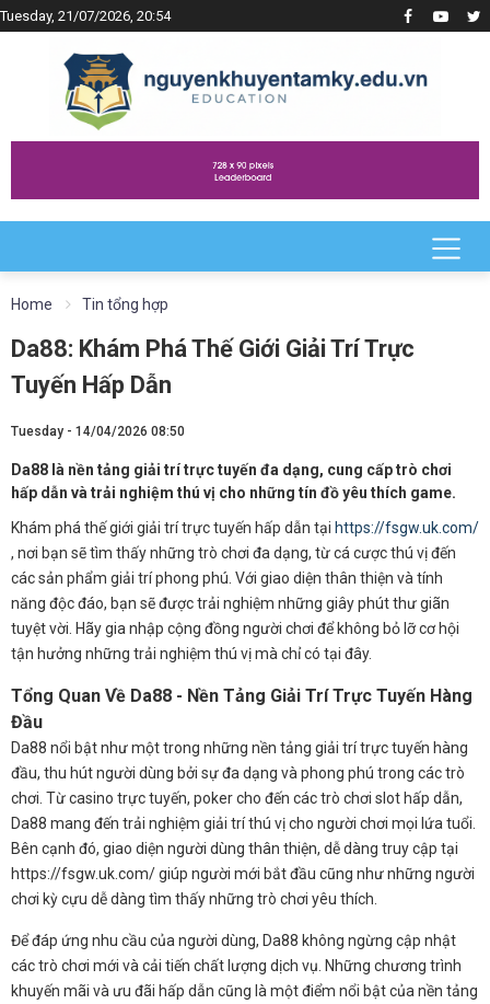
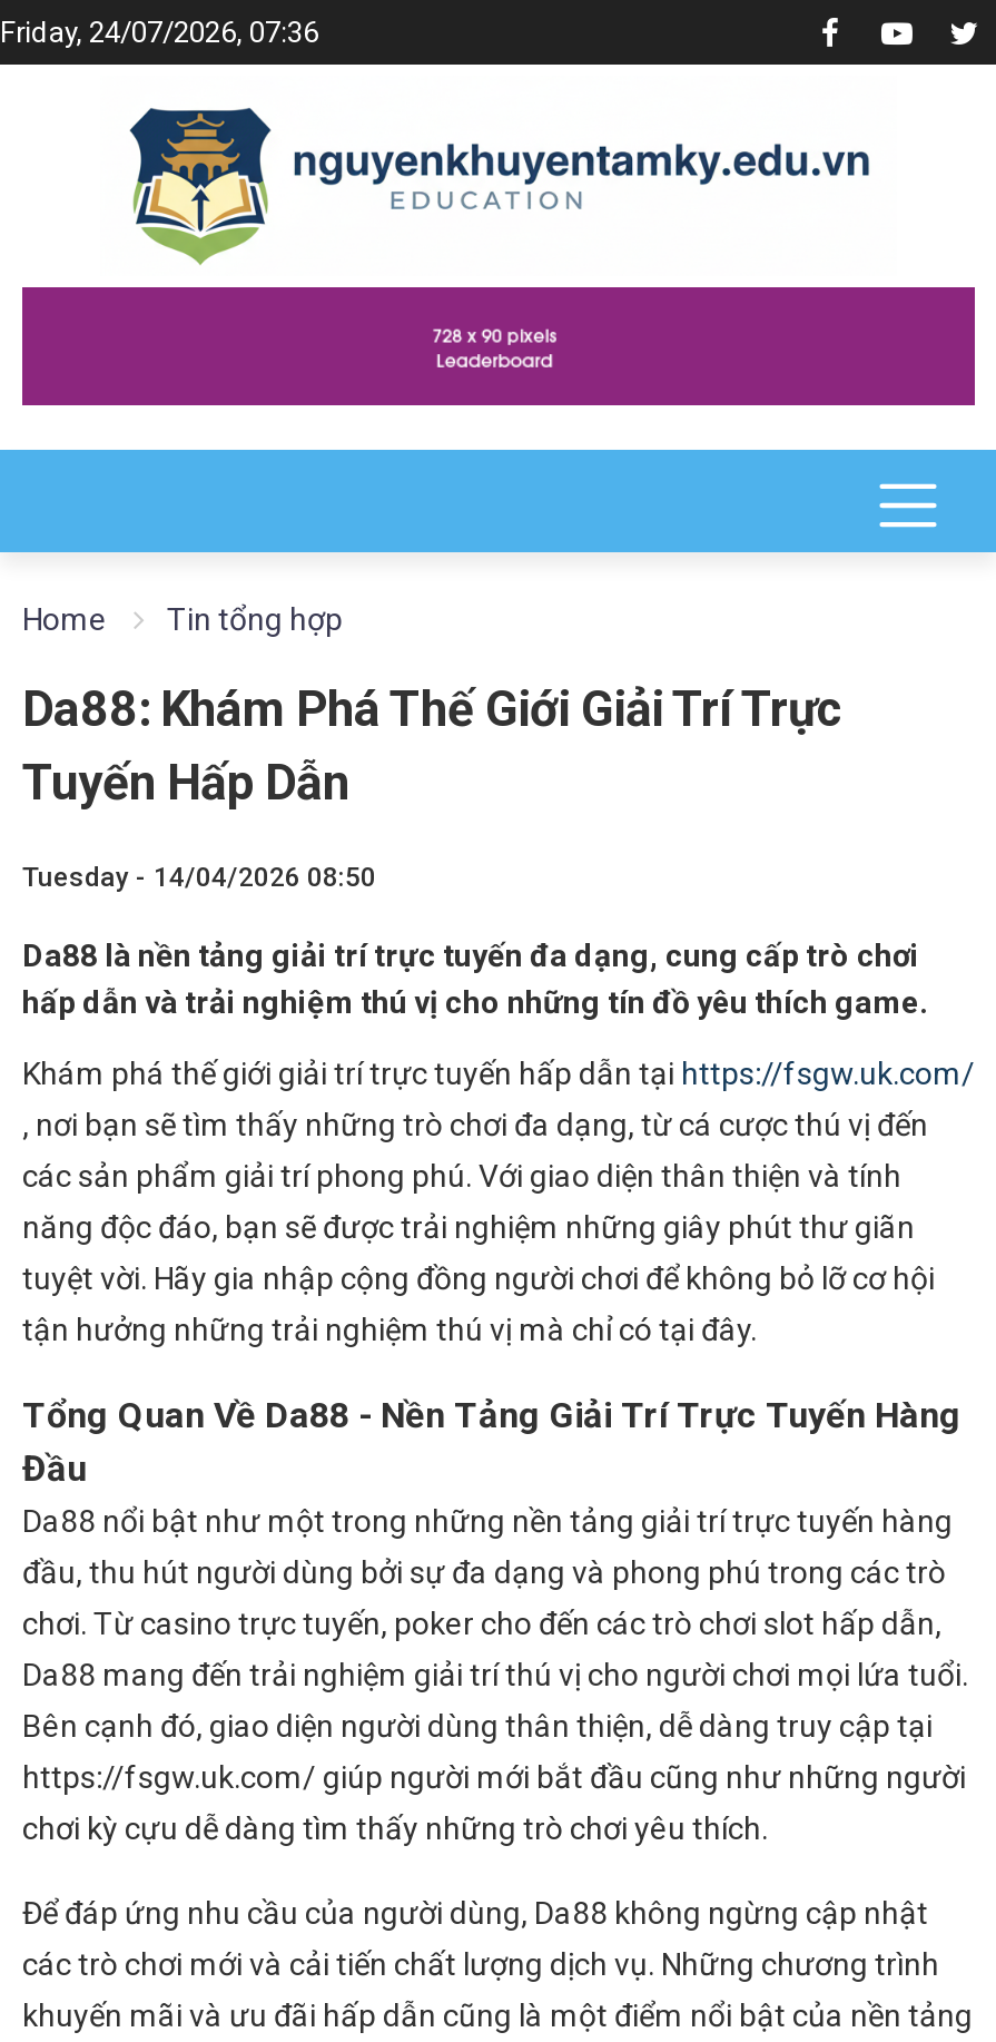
- Tuesday, 21/07/2026, 20:54
+ Friday, 24/07/2026, 07:36
